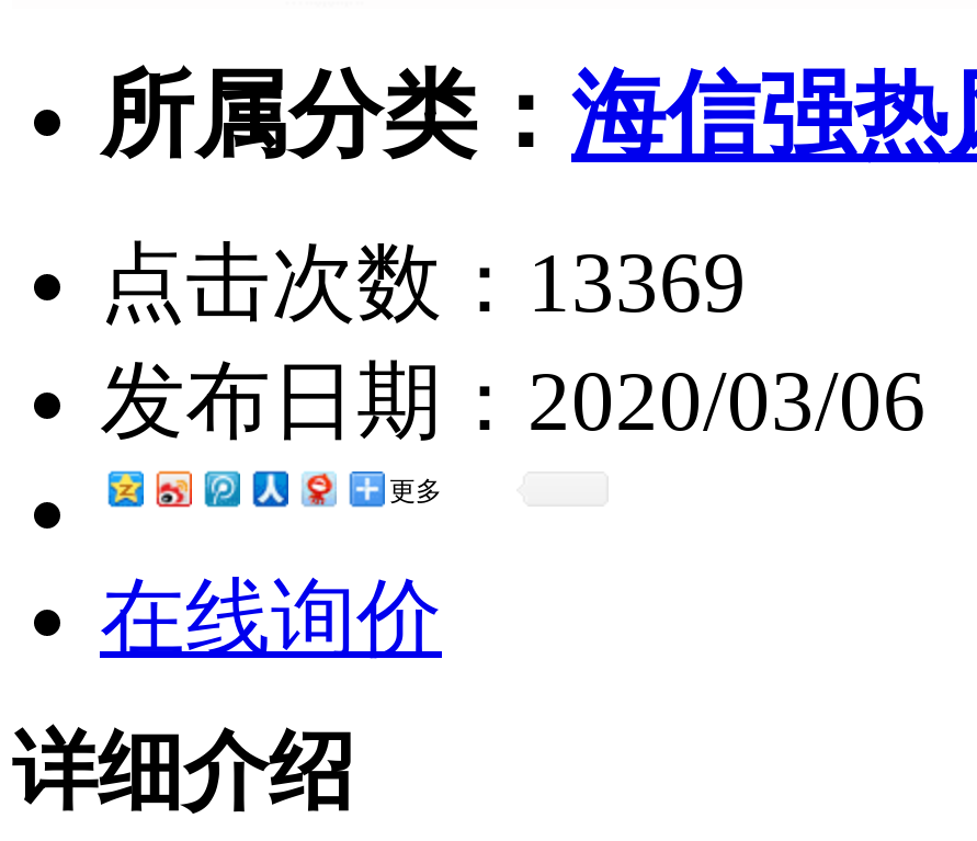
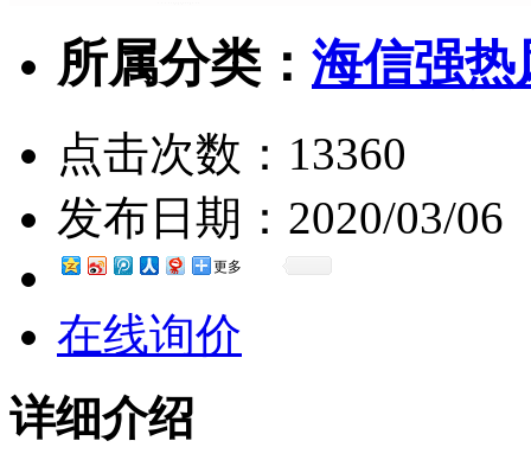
- 点击次数：13369
+ 点击次数：13360
